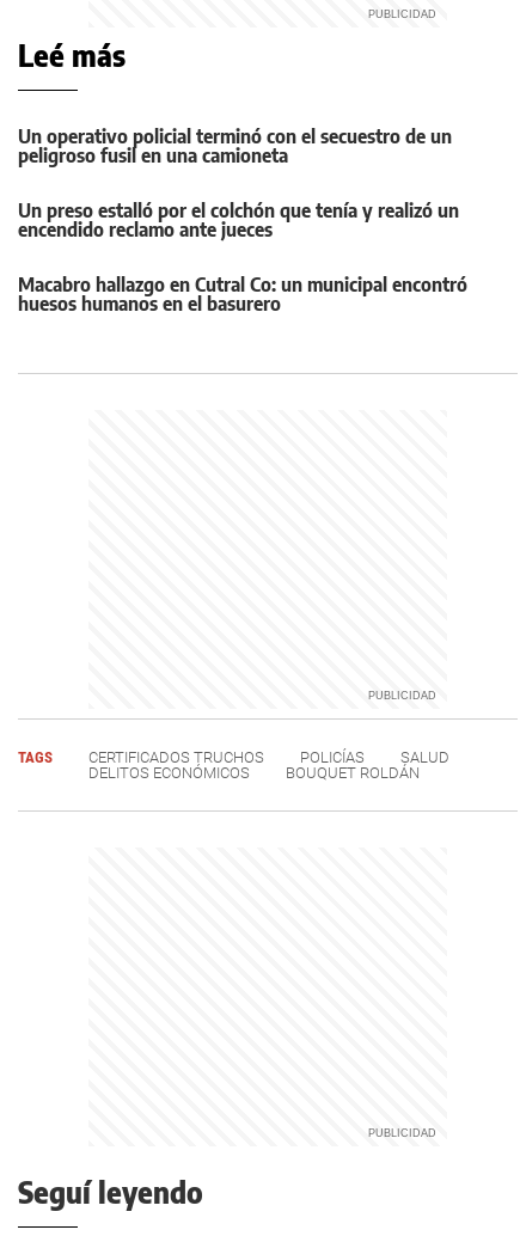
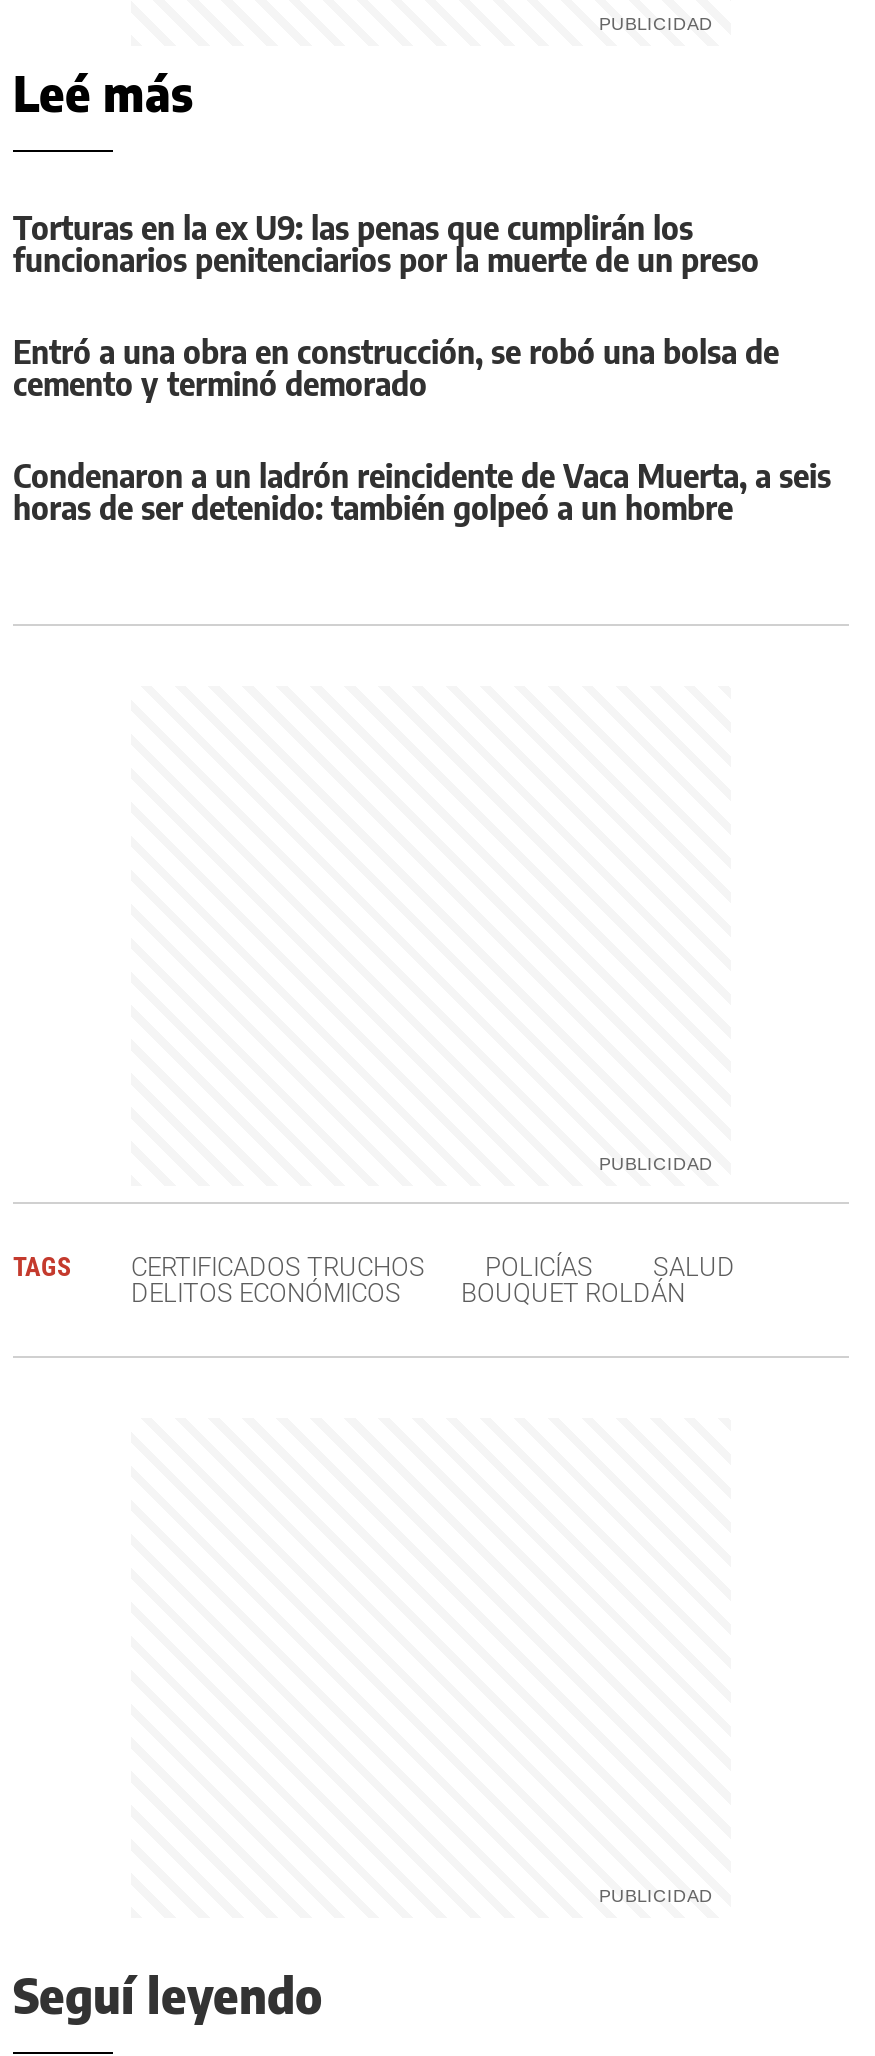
- Un operativo policial terminó con el secuestro de un
- peligroso fusil en una camioneta
+ Torturas en la ex U9: las penas que cumplirán los
+ funcionarios penitenciarios por la muerte de un preso

- Un preso estalló por el colchón que tenía y realizó un
- encendido reclamo ante jueces
+ Entró a una obra en construcción, se robó una bolsa de
+ cemento y terminó demorado

- Macabro hallazgo en Cutral Co: un municipal encontró
- huesos humanos en el basurero
+ Condenaron a un ladrón reincidente de Vaca Muerta, a seis
+ horas de ser detenido: también golpeó a un hombre
